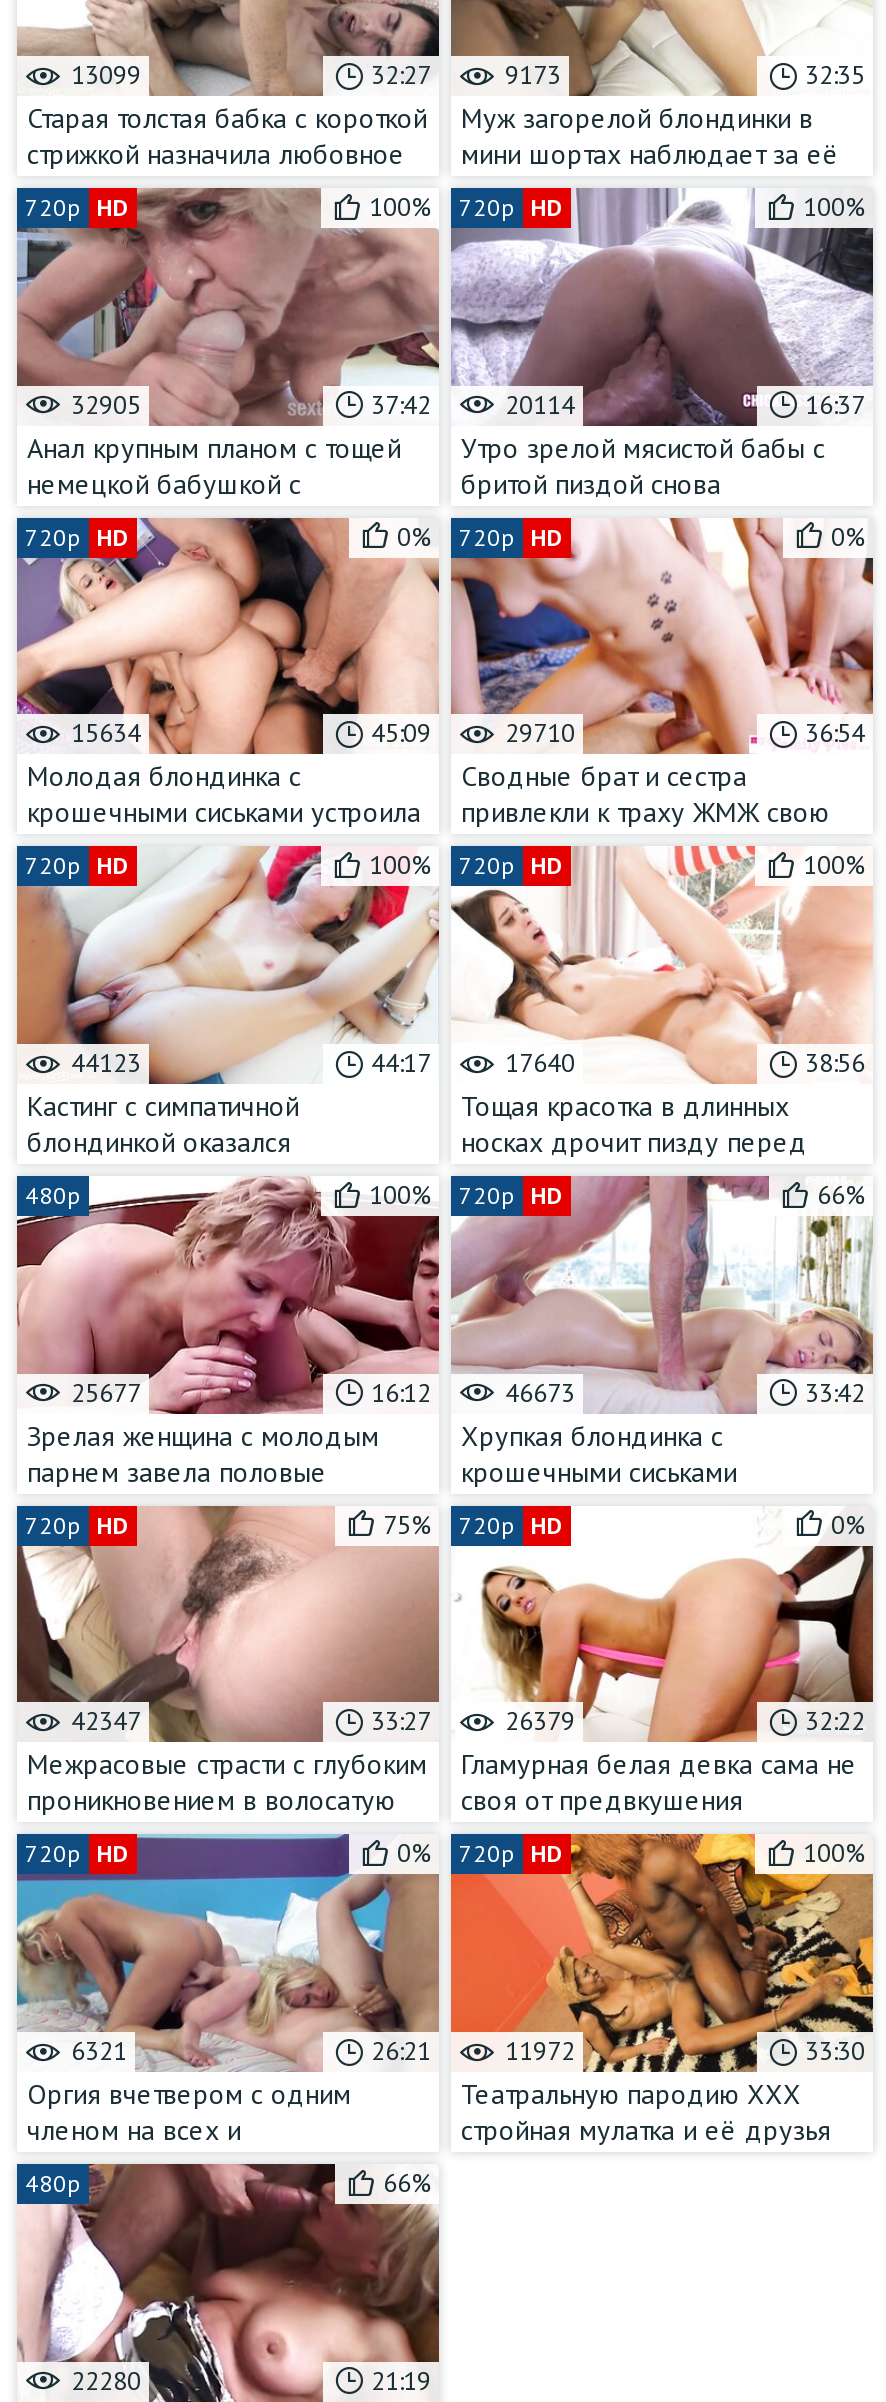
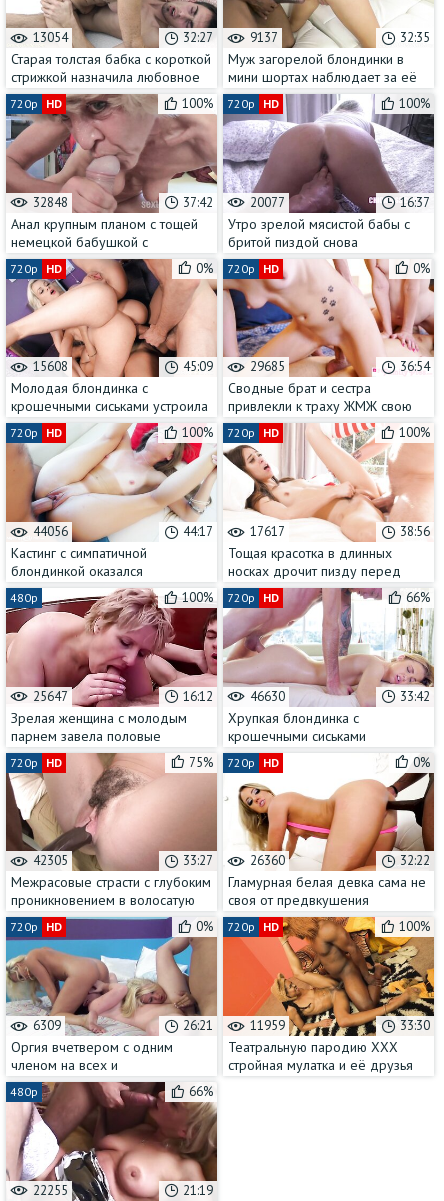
- 13099
+ 13054

- 32:27 9173
+ 32:27 9137

- 32905
+ 32848

- 37:42 20114
+ 37:42 20077

- 15634
+ 15608

- 45:09 29710
+ 45:09 29685

- 44123
+ 44056

- 44:17 17640
+ 44:17 17617

- 25677
+ 25647

- 16:12 46673
+ 16:12 46630

- 42347
+ 42305

- 33:27 26379
+ 33:27 26360

- 6321
+ 6309

- 26:21 11972
+ 26:21 11959

- 22280
+ 22255
